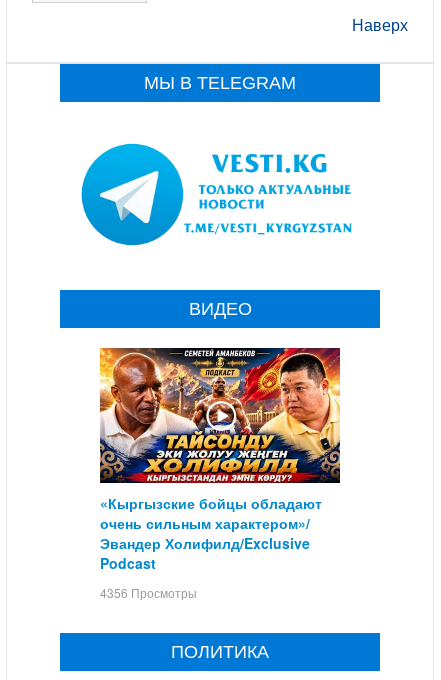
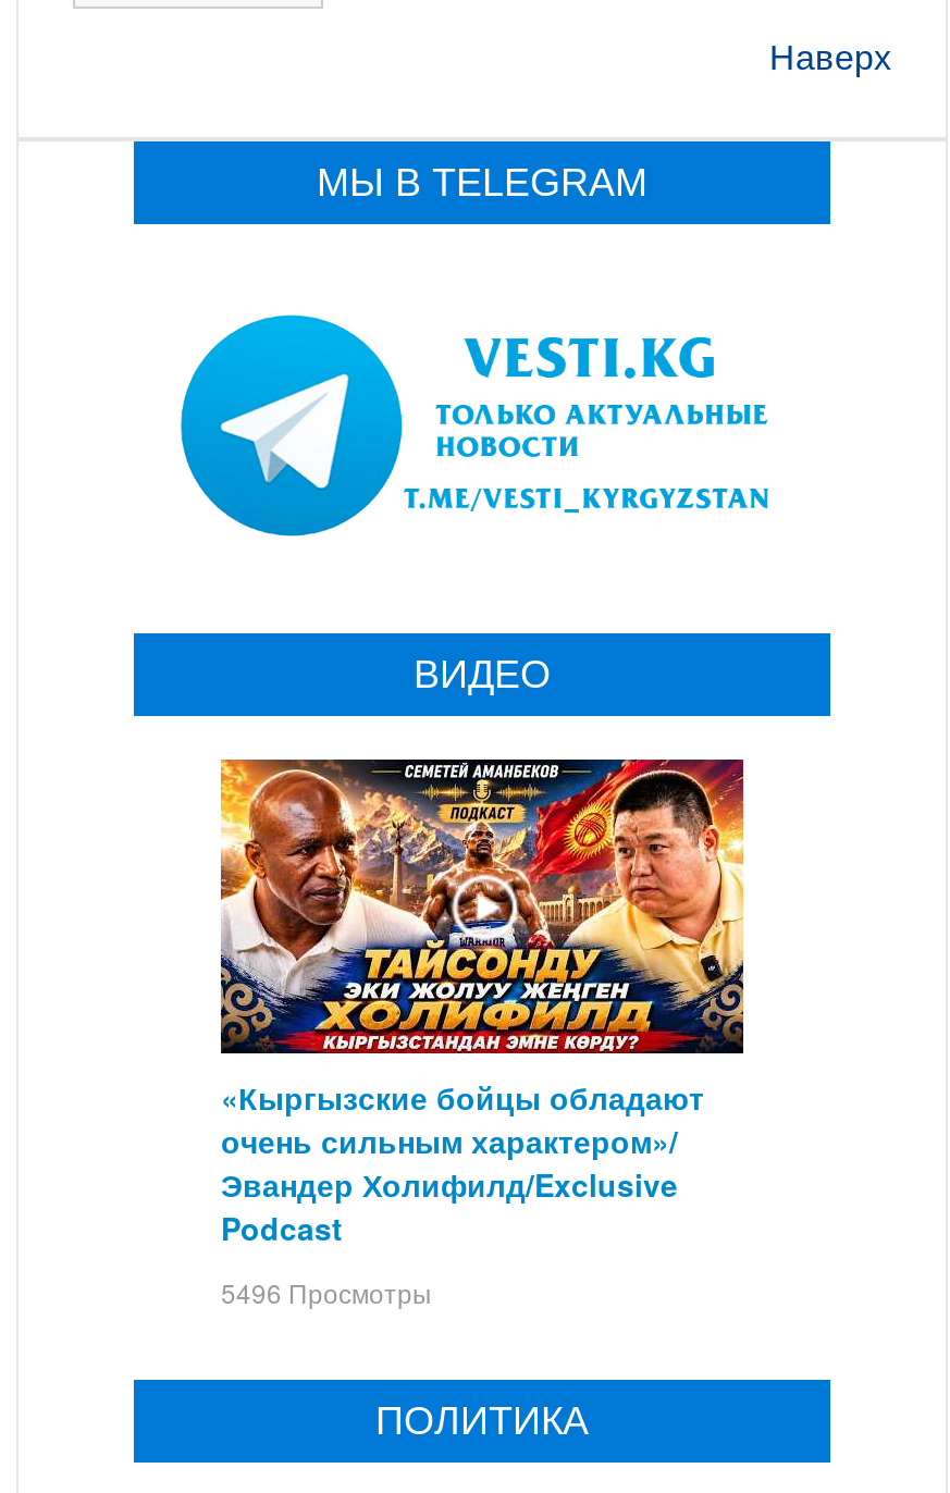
- 4356 Просмотры
+ 5496 Просмотры
